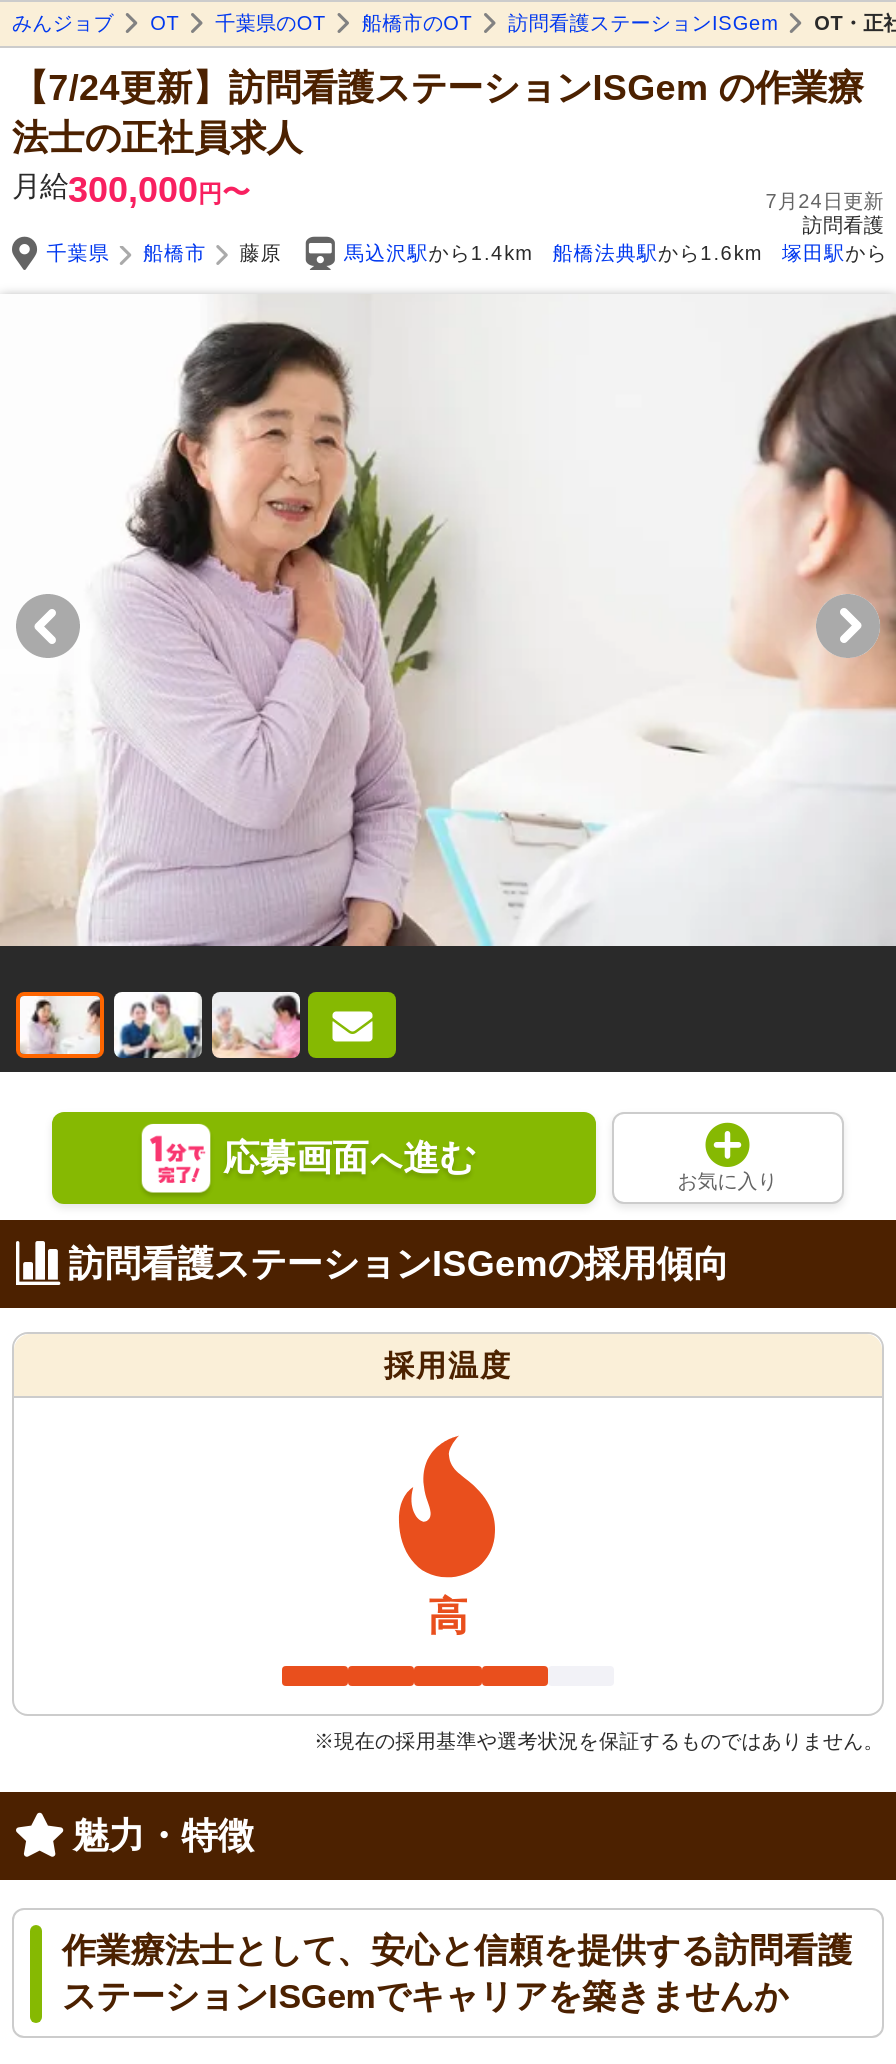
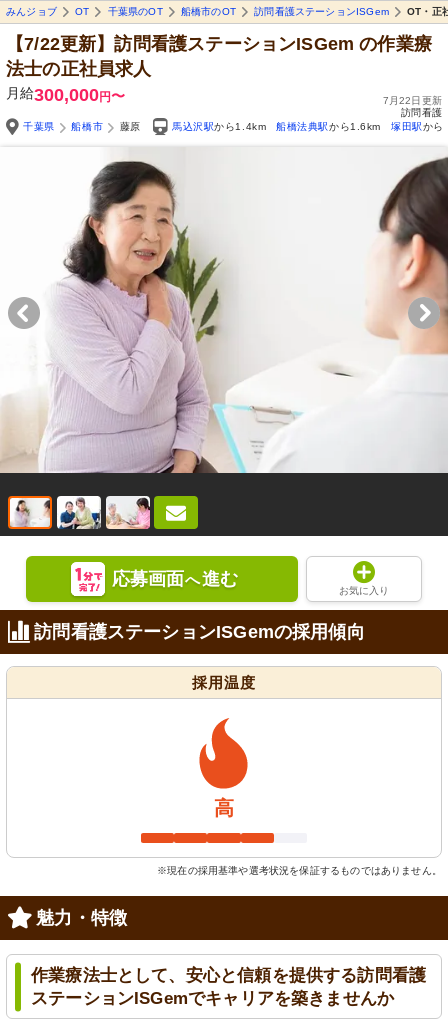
- 【7/24更新】訪問看護ステーションISGemの作業療
+ 【7/22更新】訪問看護ステーションISGemの作業療

- 7月24日更新
+ 7月22日更新
